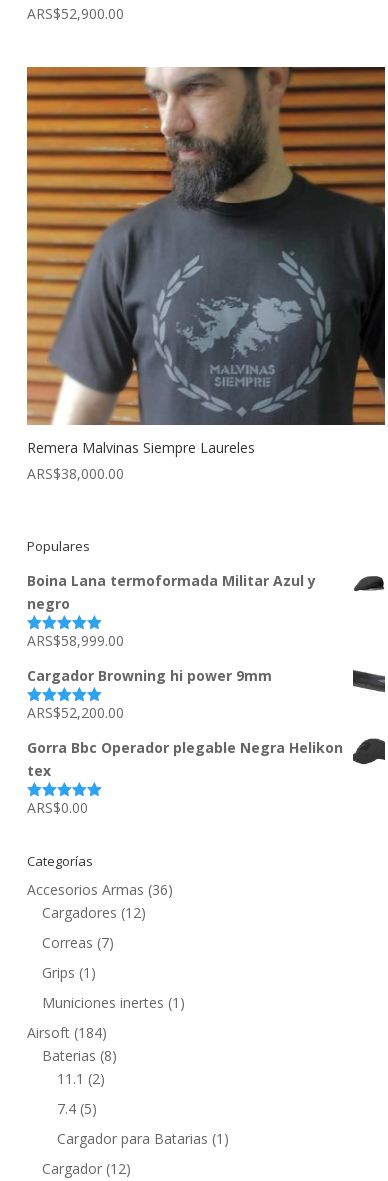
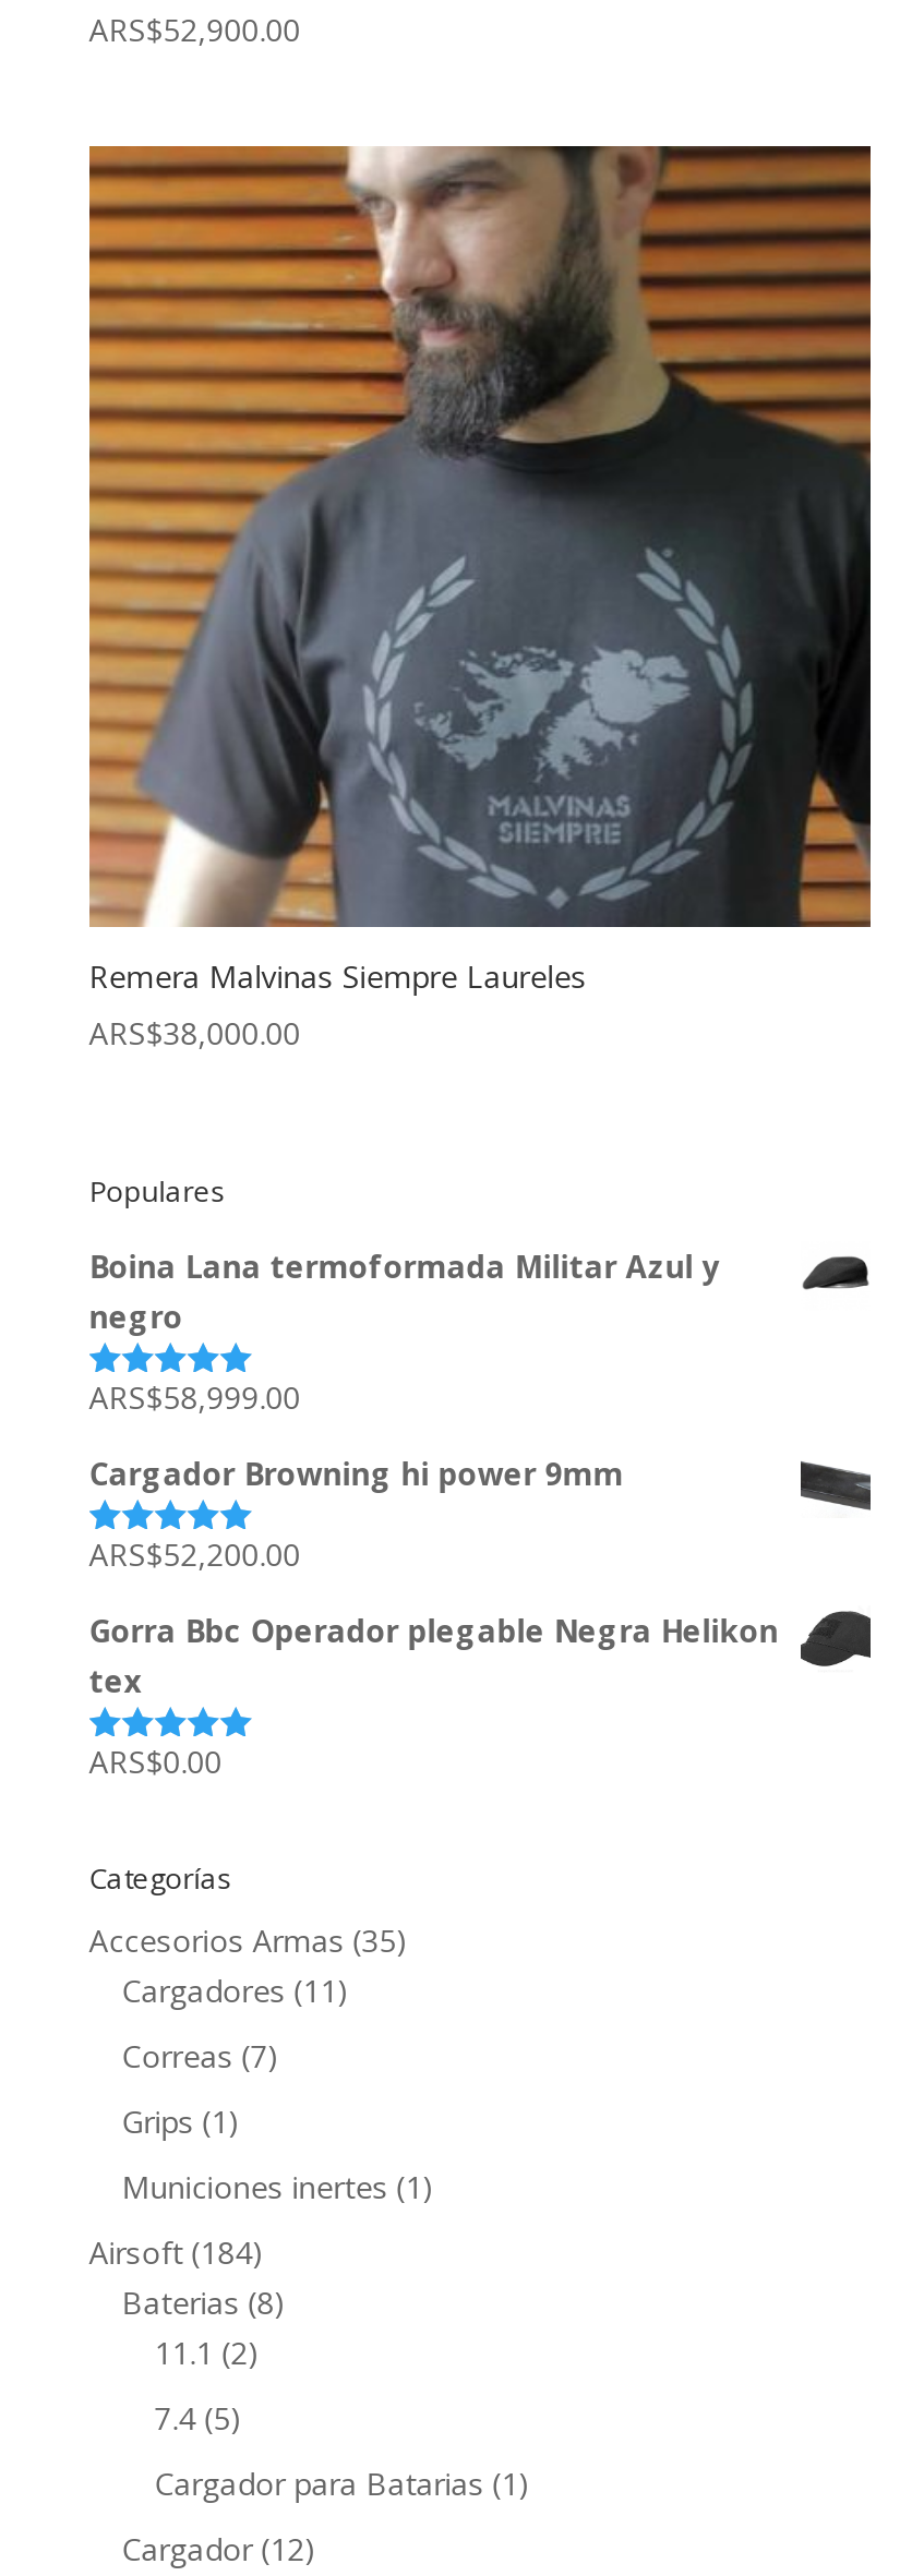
- Accesorios Armas (36)
+ Accesorios Armas (35)

- Cargadores (12)
+ Cargadores (11)
